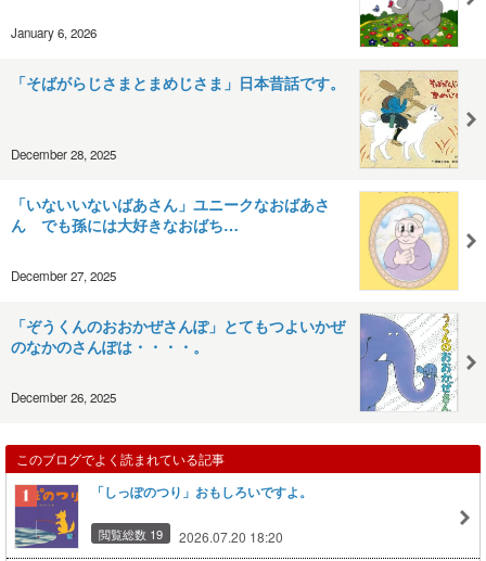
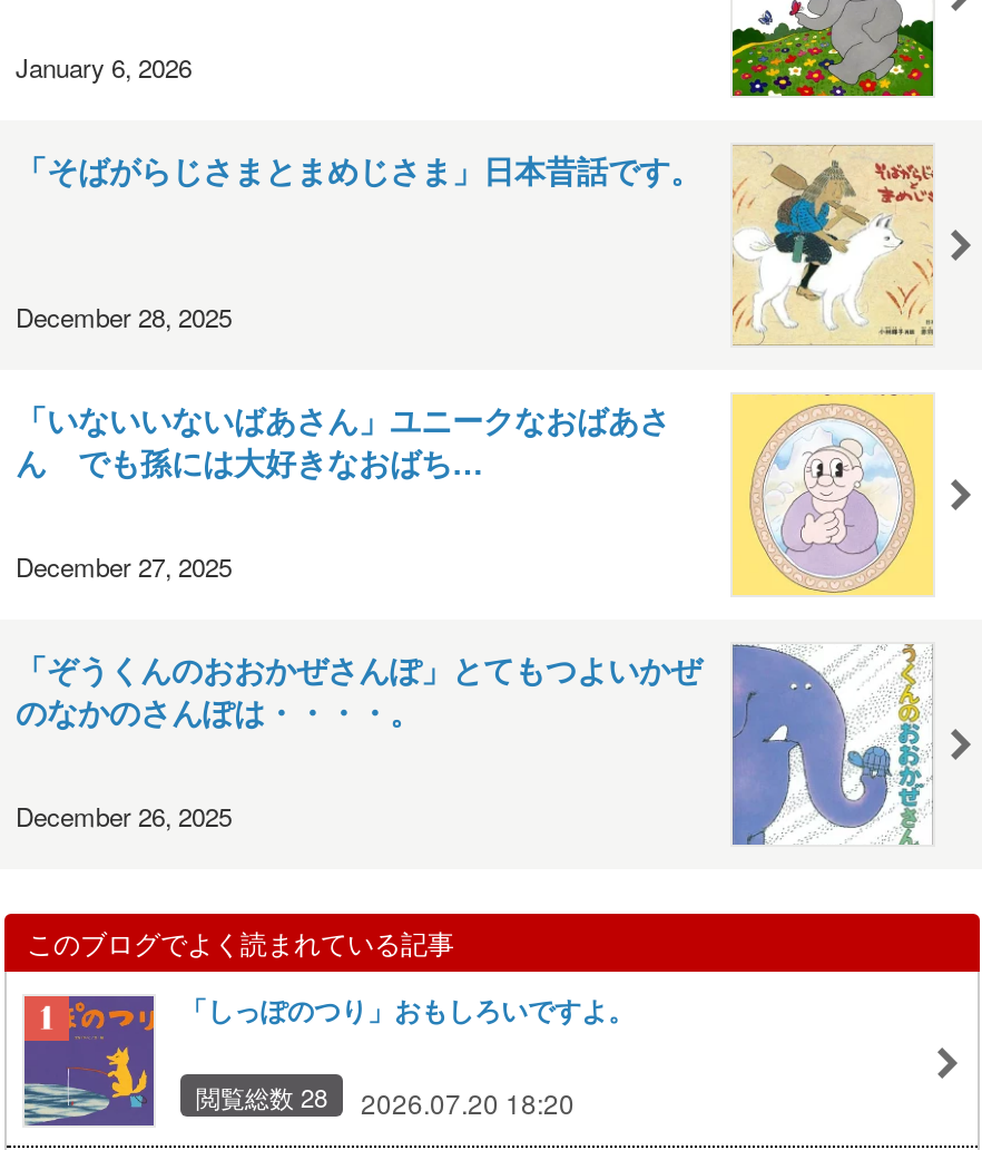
- 閲覧総数 19 2026.07.20 18:20
+ 閲覧総数 28 2026.07.20 18:20
